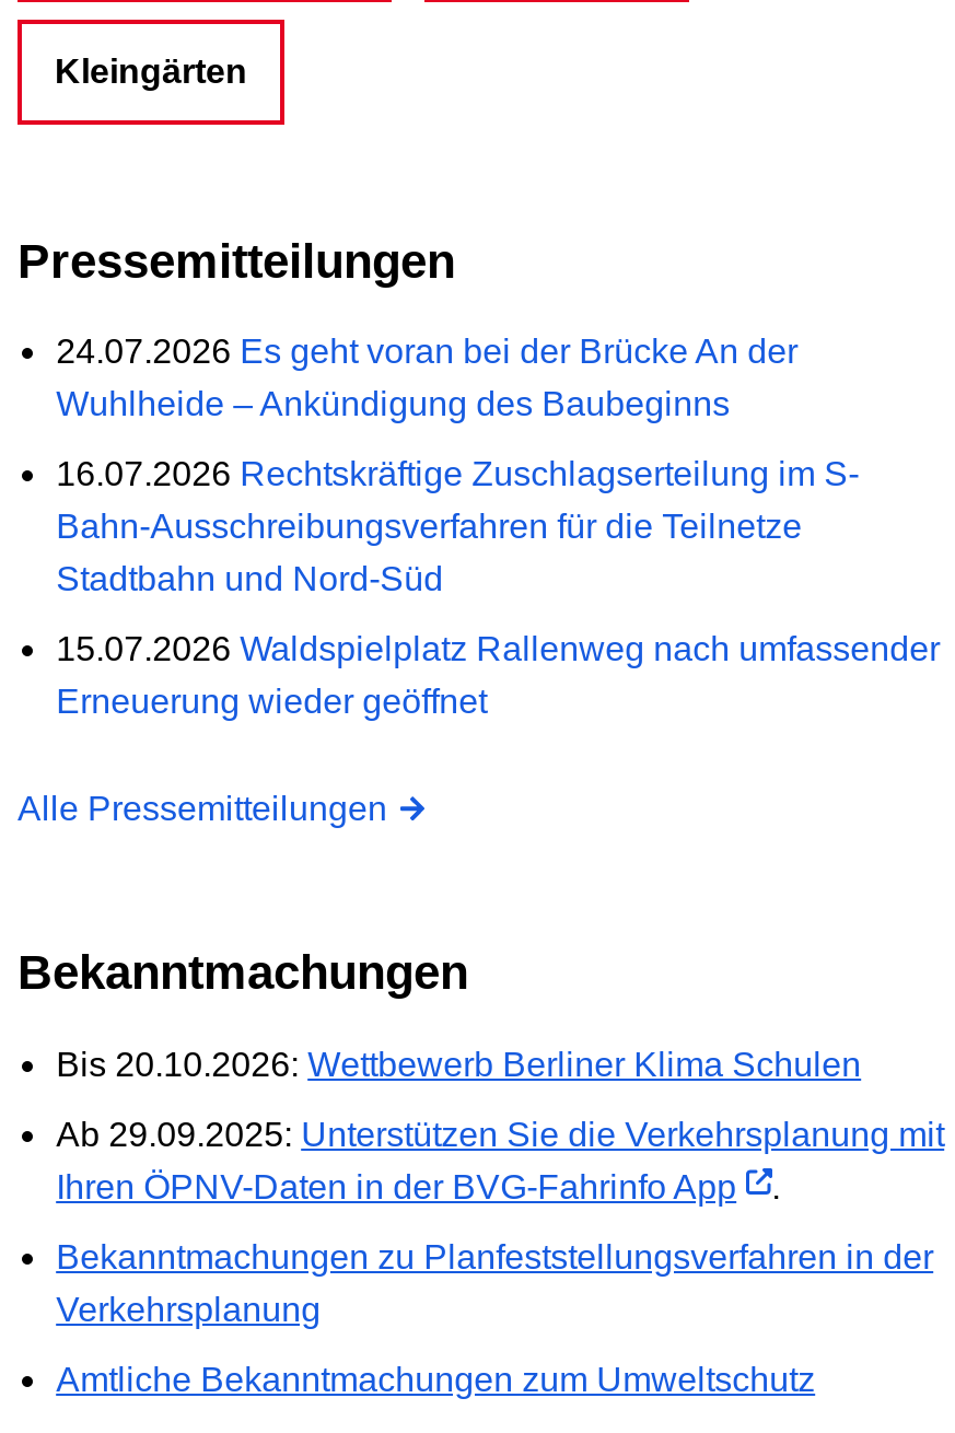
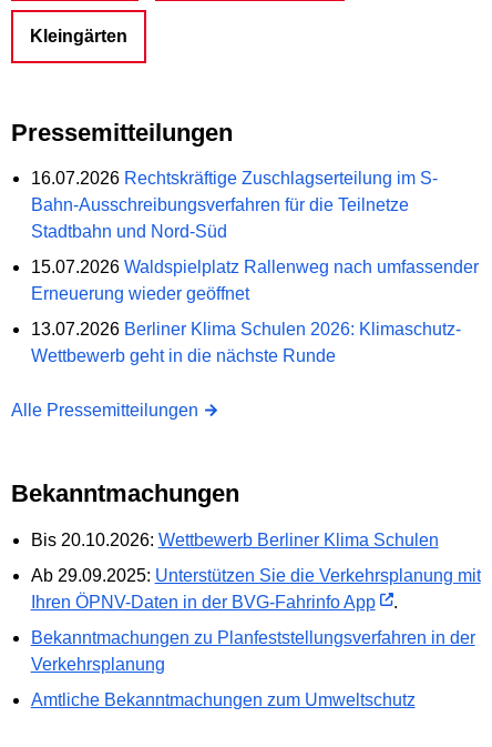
- 24.07.2026 Es geht voran bei der Brücke An der
- Wuhlheide – Ankündigung des Baubeginns

moved up: 16.07.2026 Rechtskräftige Zuschlagserteilung im S- | Bahn-Ausschreibungsverfahren für die Teilnetze | Stadtbahn und Nord-Süd | 15.07.2026 Waldspielplatz Rallenweg nach umfassender | Erneuerung wieder geöffnet

+ 13.07.2026 Berliner Klima Schulen 2026: Klimaschutz-
+ Wettbewerb geht in die nächste Runde
